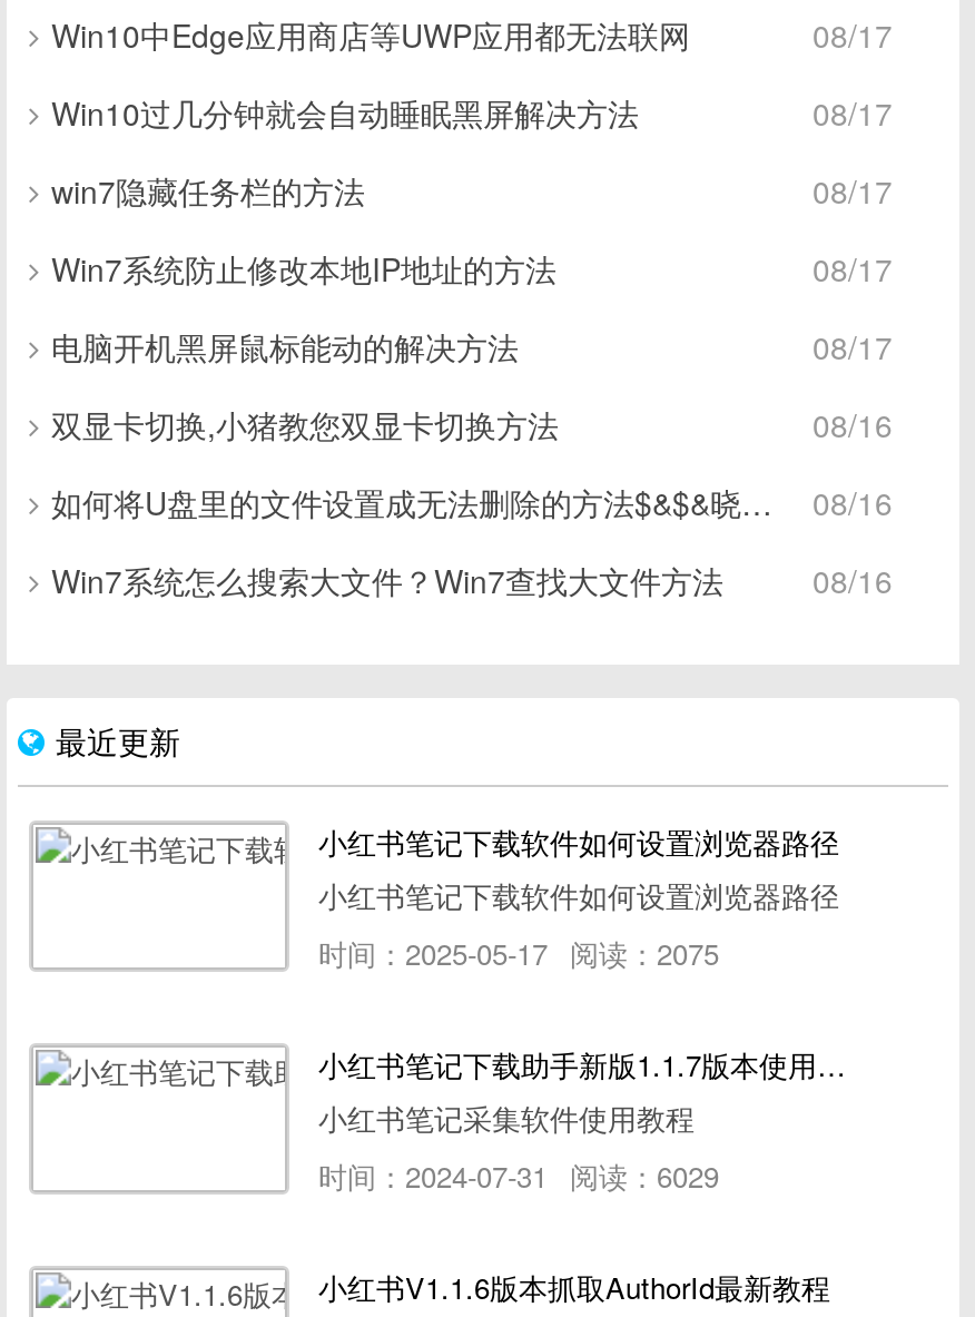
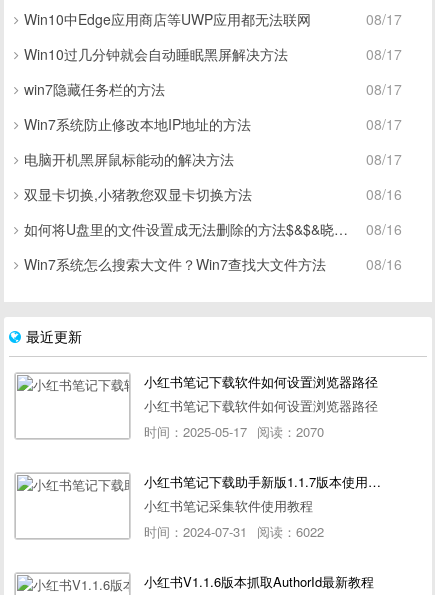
- 时间：2025-05-17 阅读：2075
+ 时间：2025-05-17 阅读：2070

- 时间：2024-07-31 阅读：6029
+ 时间：2024-07-31 阅读：6022
